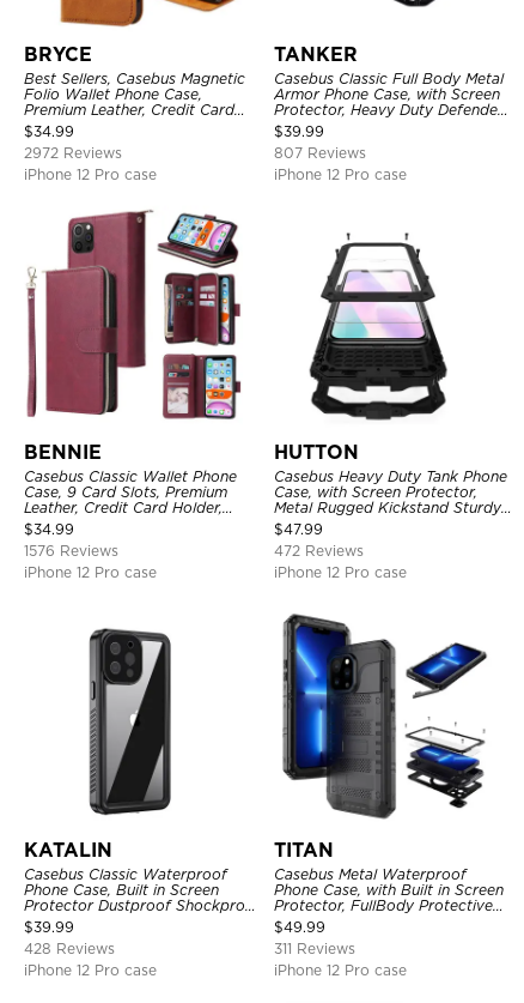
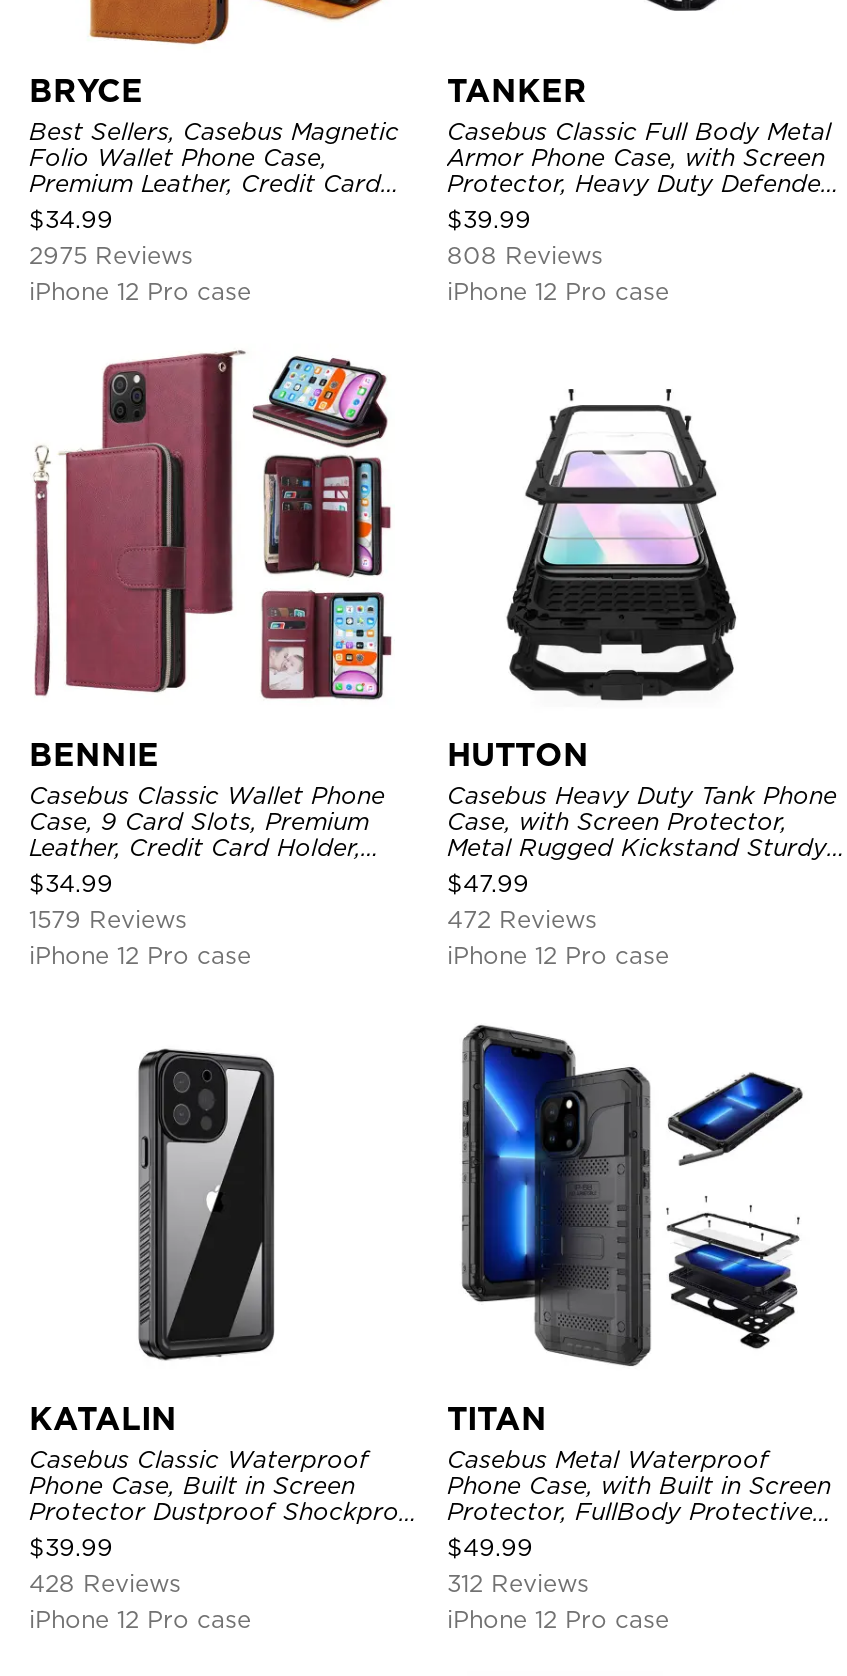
- 2972 Reviews
+ 2975 Reviews

- 807 Reviews
+ 808 Reviews

- 1576 Reviews
+ 1579 Reviews

- 311 Reviews
+ 312 Reviews
